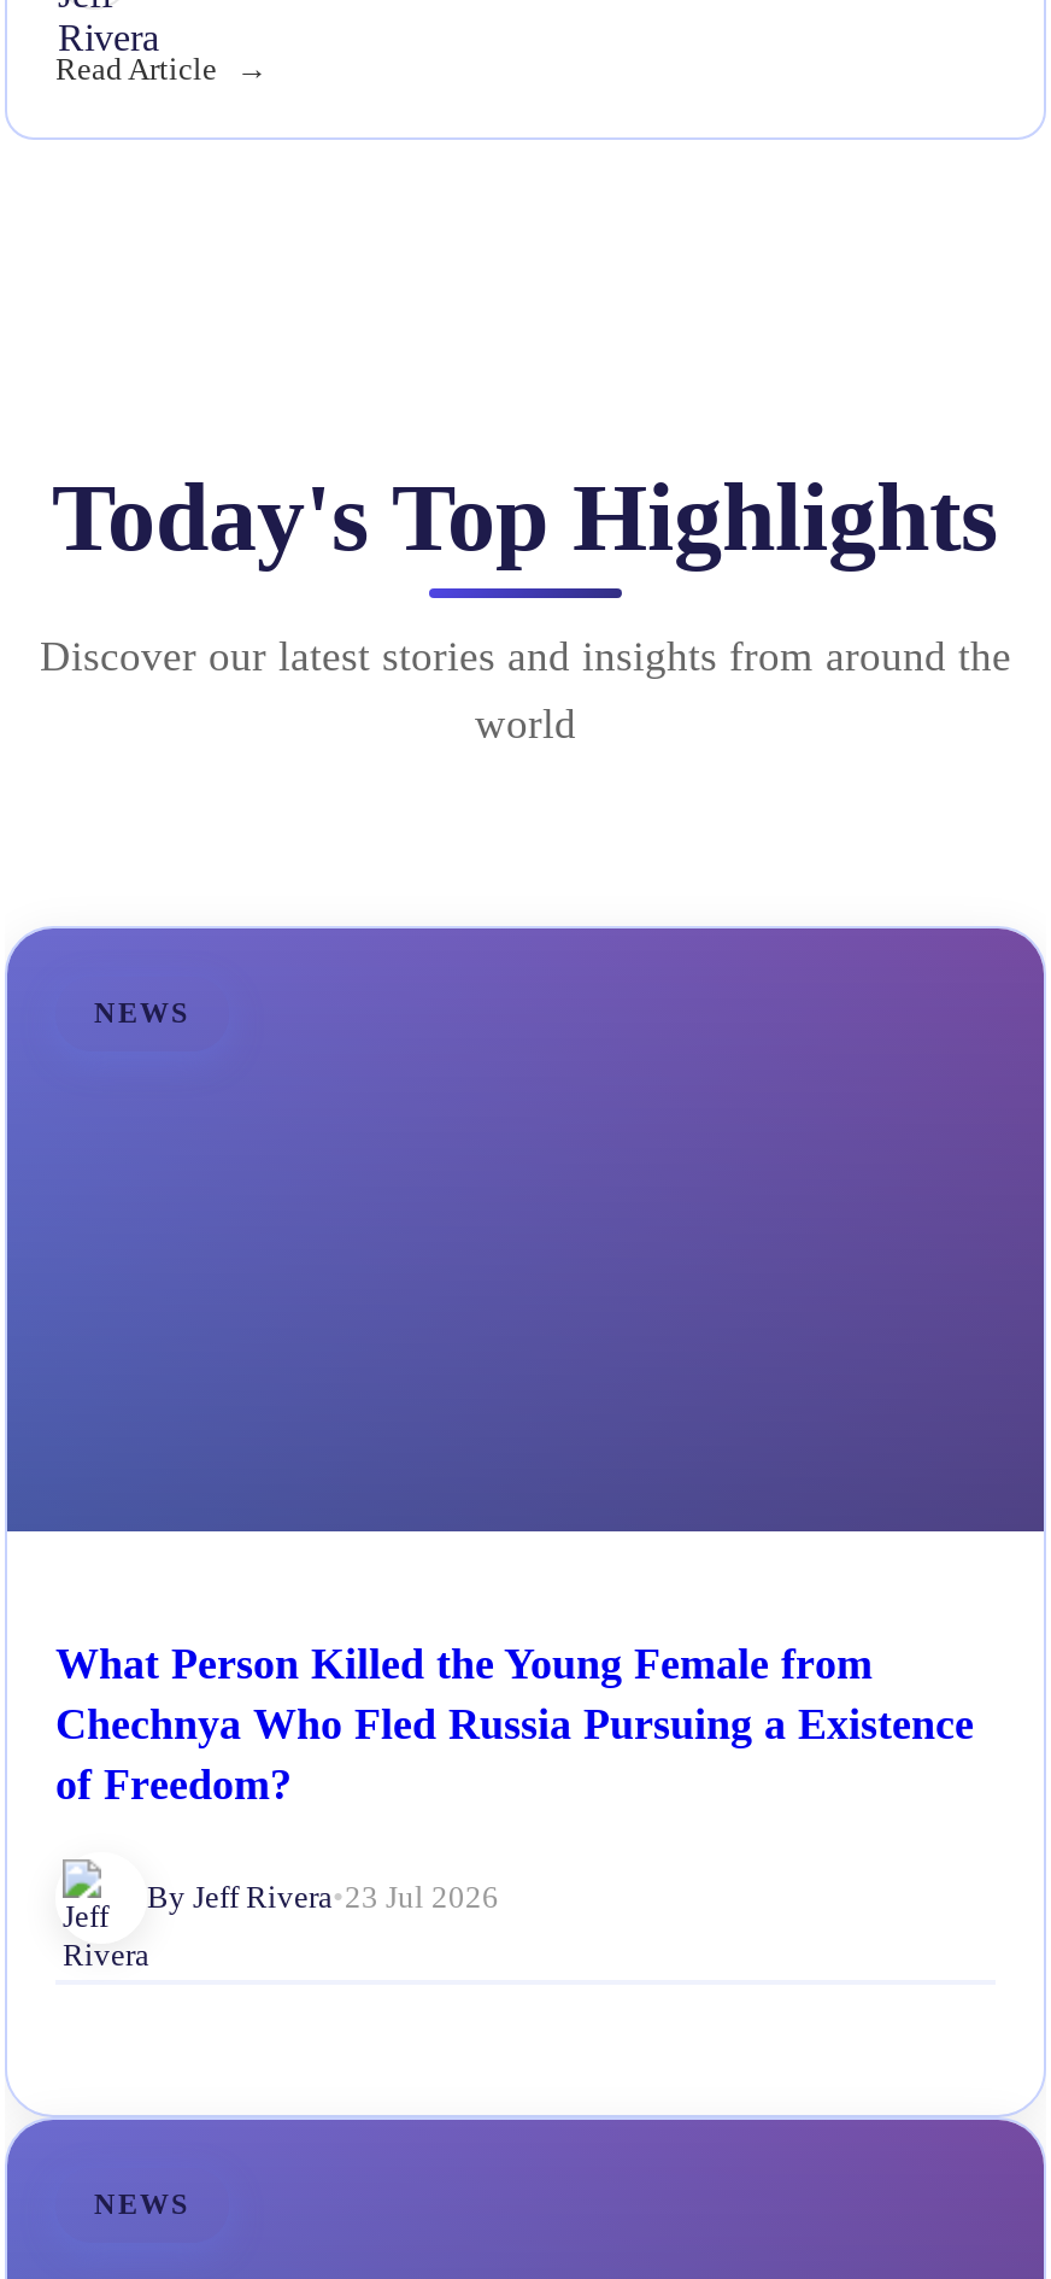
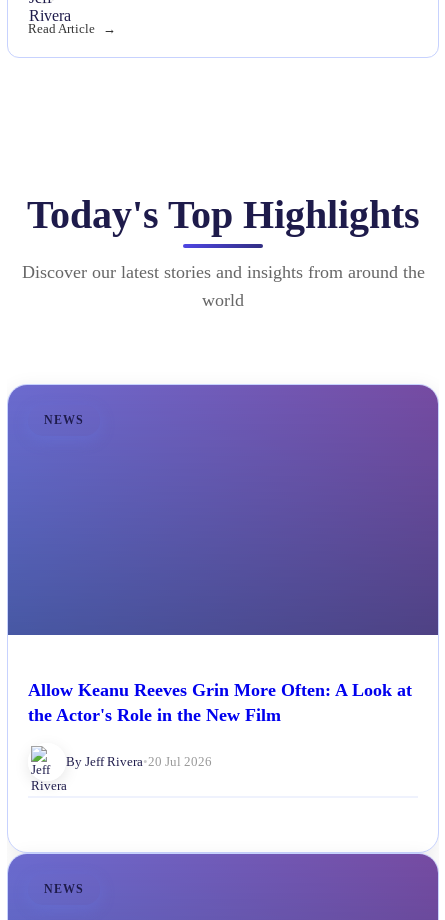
- What Person Killed the Young Female from
- Chechnya Who Fled Russia Pursuing a Existence
- of Freedom?
+ Allow Keanu Reeves Grin More Often: A Look at
+ the Actor's Role in the New Film

- By Jeff Rivera • 23 Jul 2026
+ By Jeff Rivera • 20 Jul 2026
